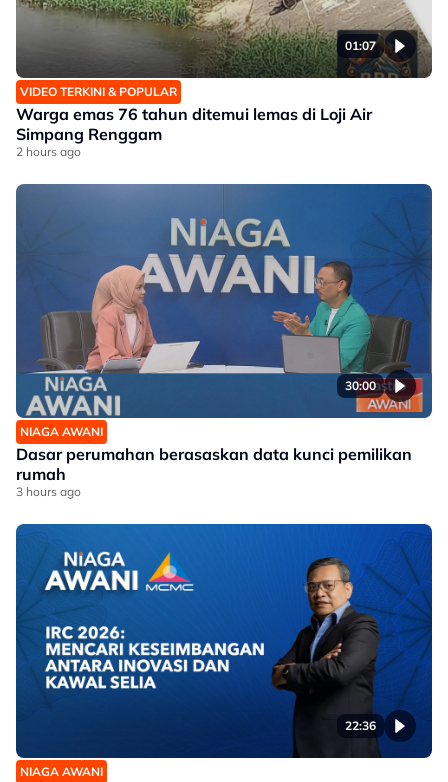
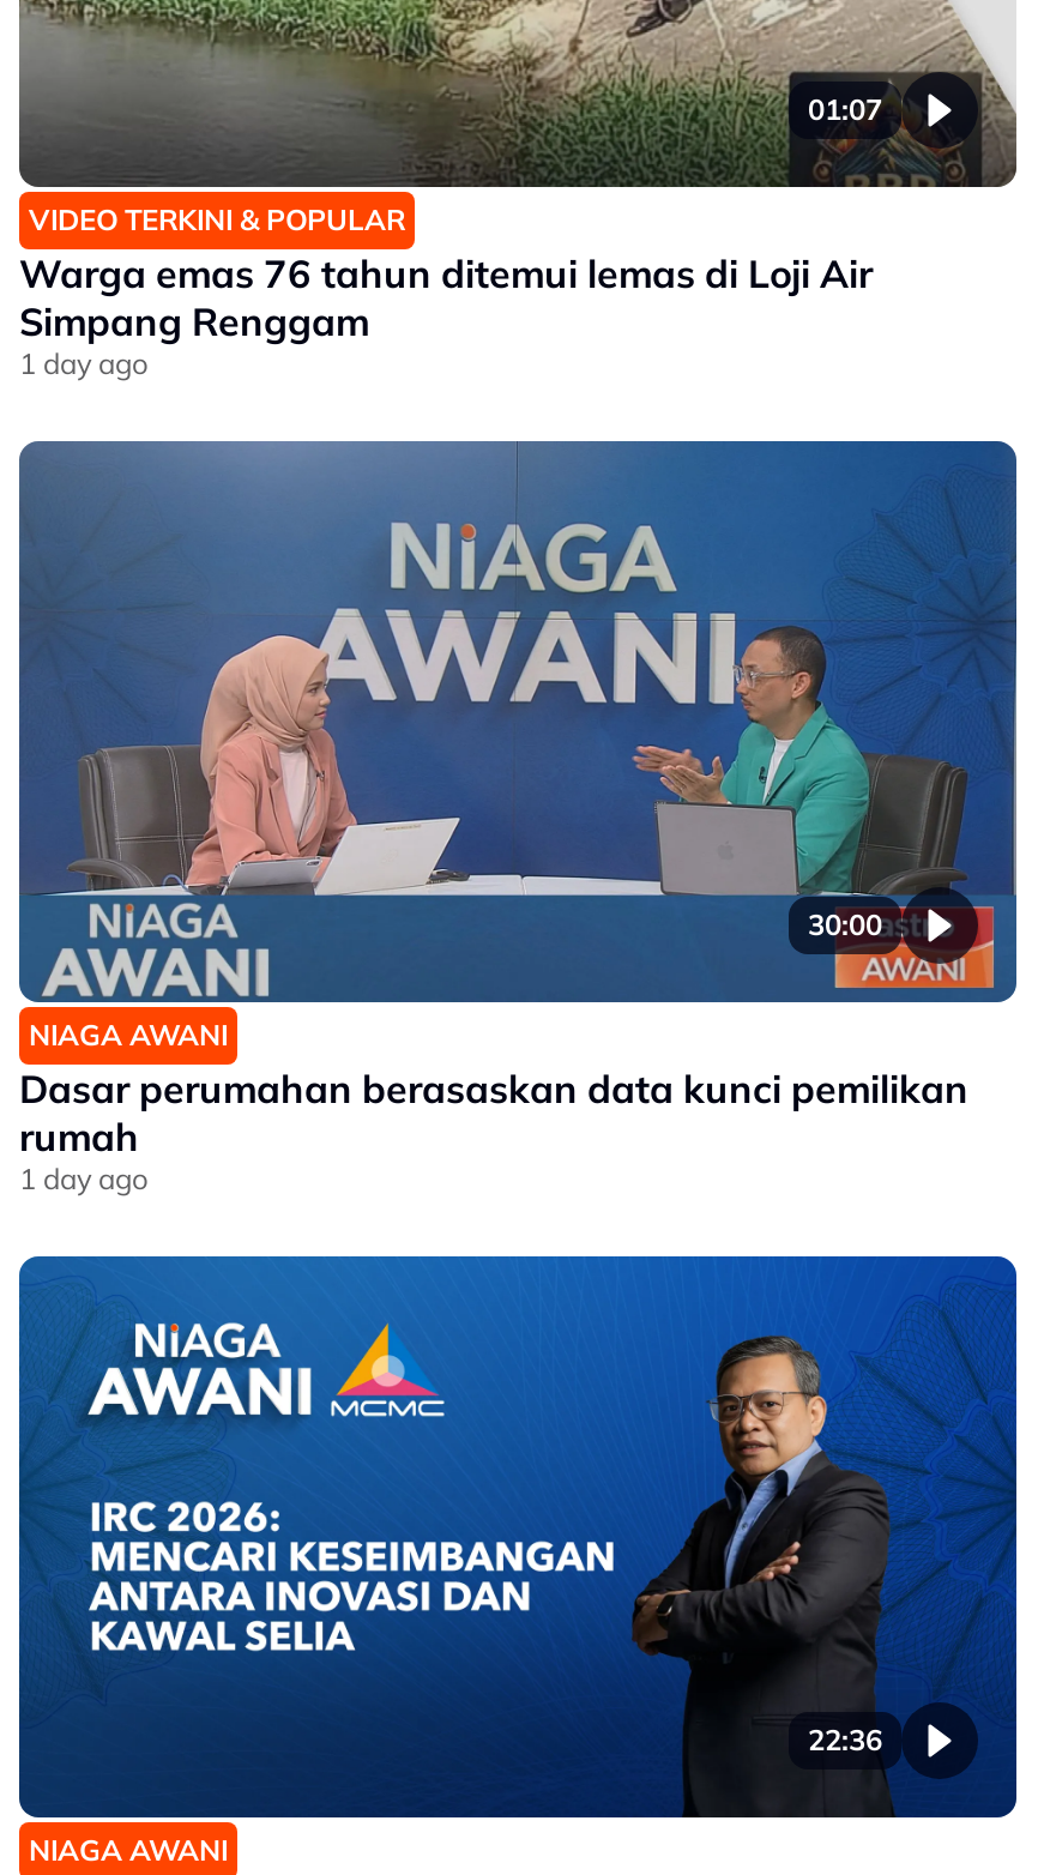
- 2 hours ago
+ 1 day ago

- 3 hours ago
+ 1 day ago
